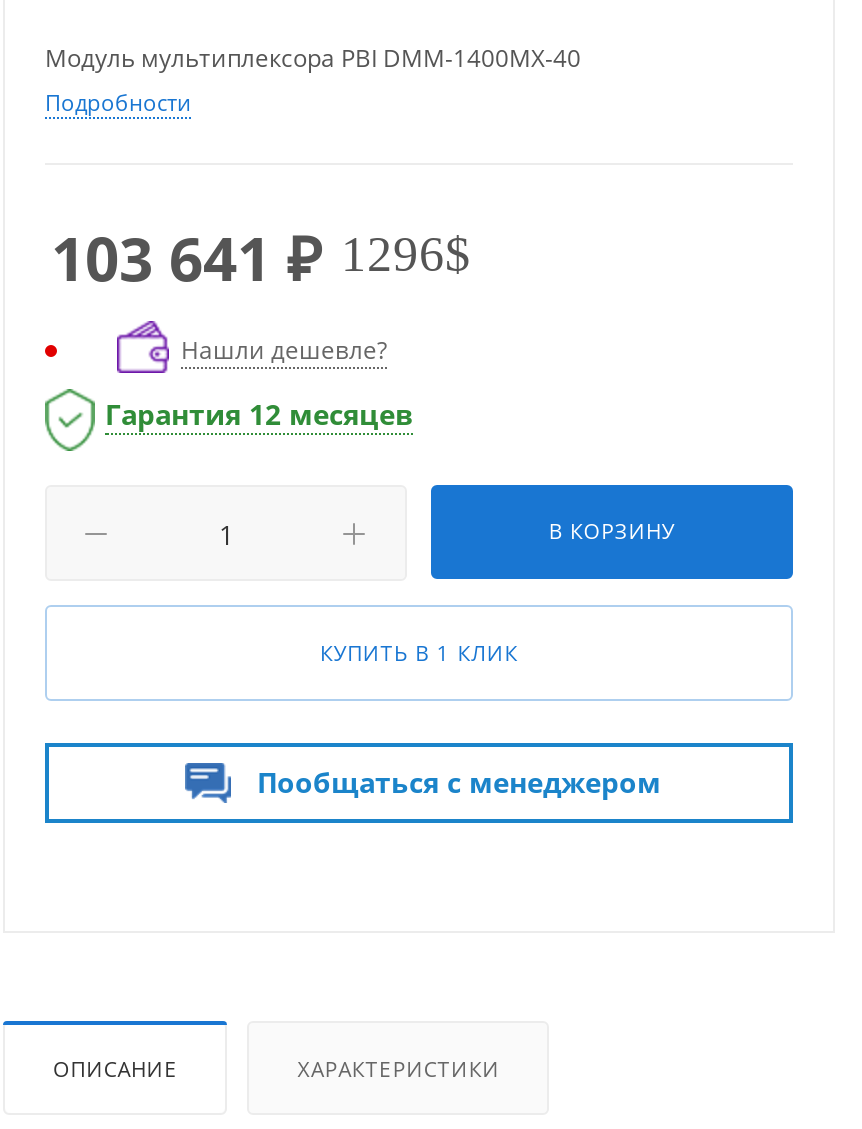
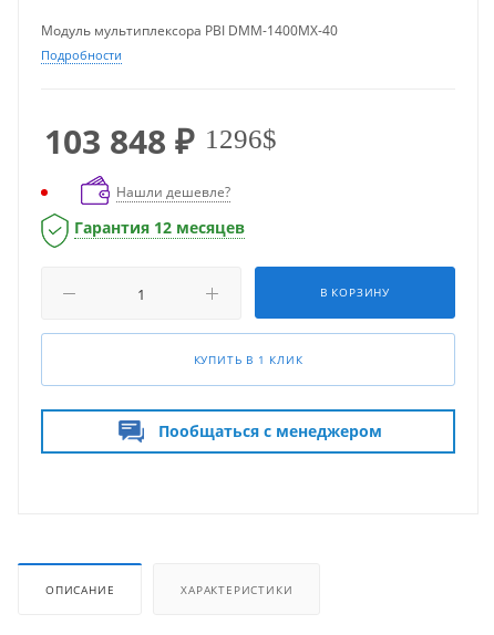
- 103 641 ₽ 1296$
+ 103 848 ₽ 1296$
